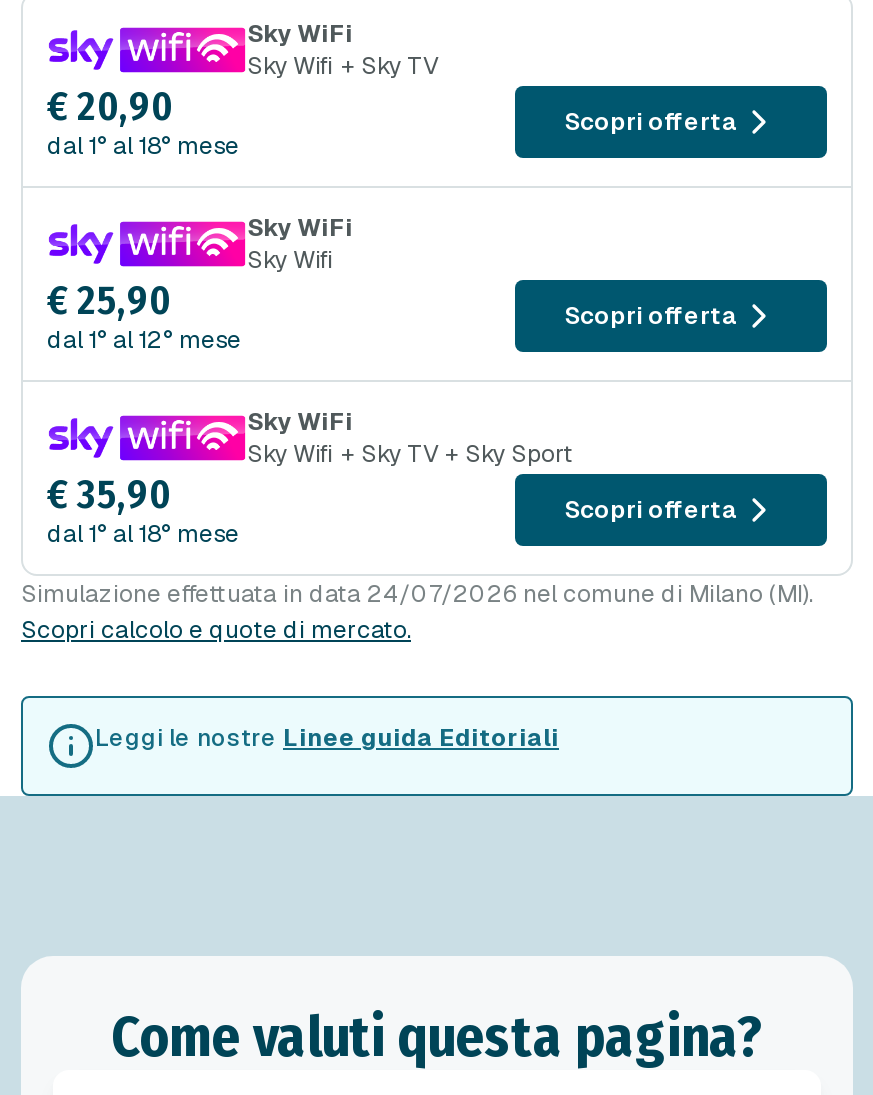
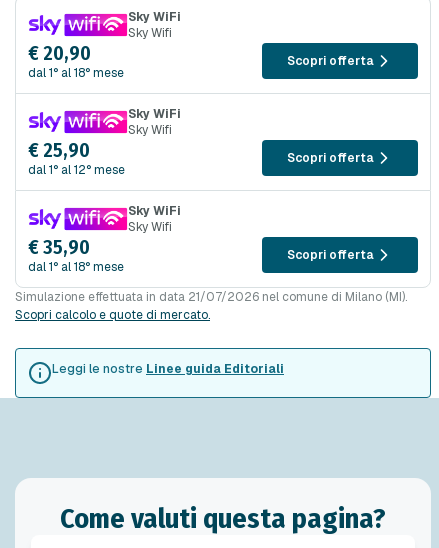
- Sky Wifi + Sky TV
+ Sky Wifi

- Sky Wifi + Sky TV + Sky Sport
+ Sky Wifi

- Simulazione effettuata in data 24/07/2026 nel comune di Milano (MI).
+ Simulazione effettuata in data 21/07/2026 nel comune di Milano (MI).
